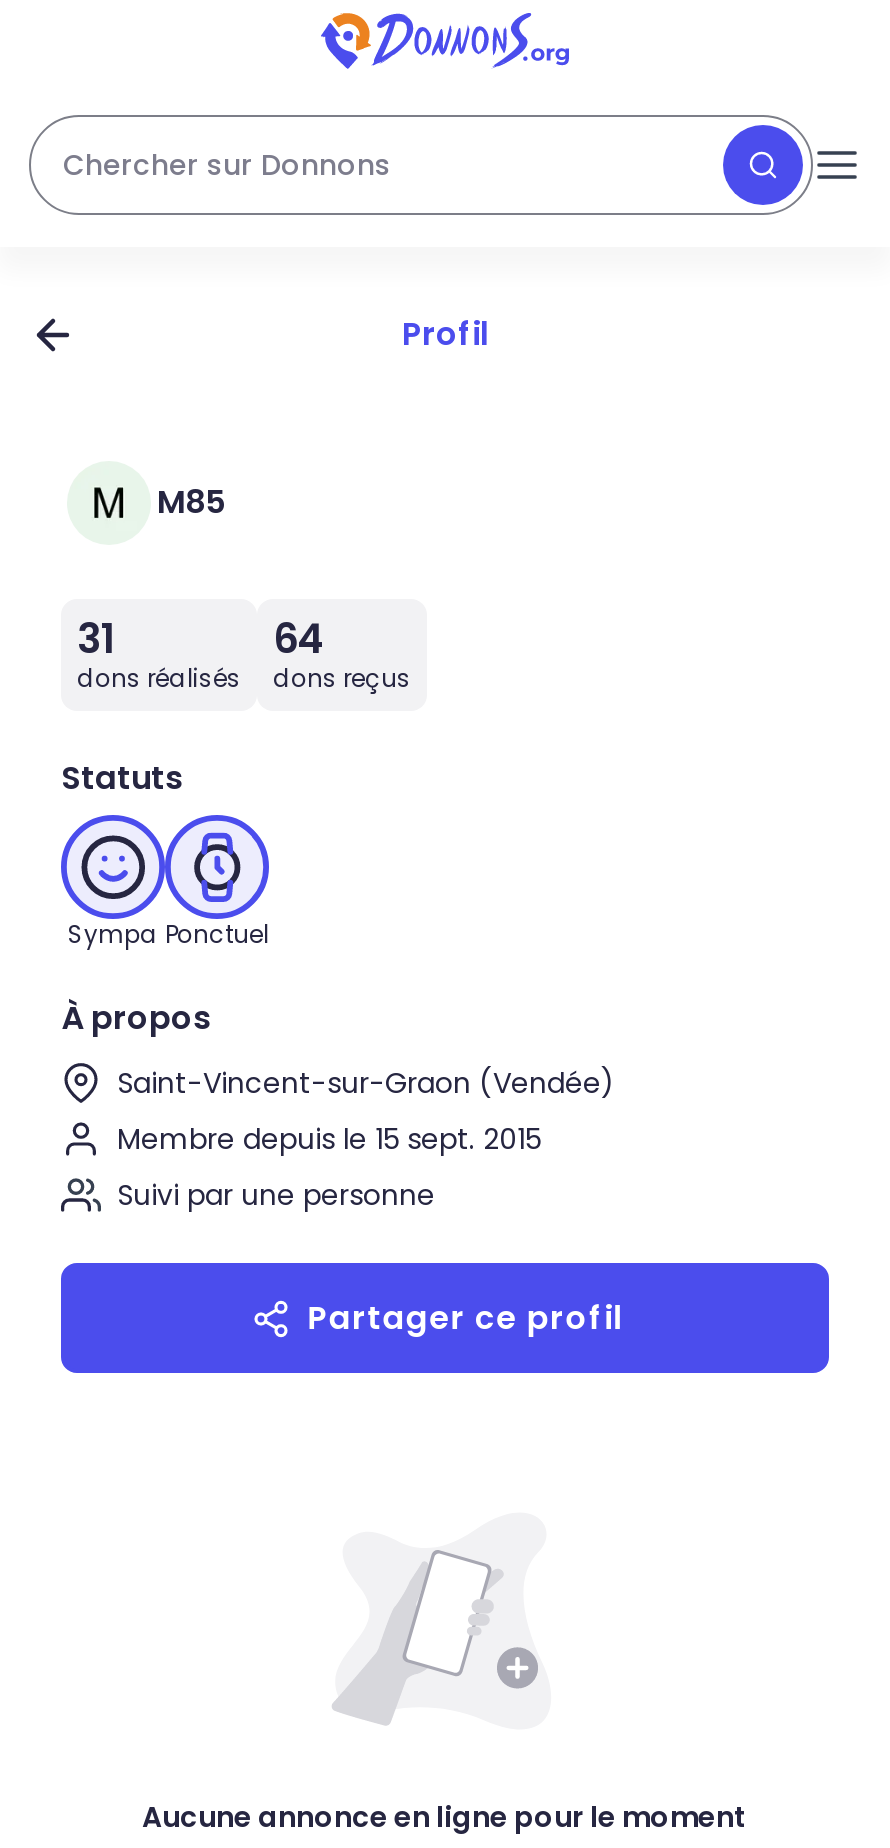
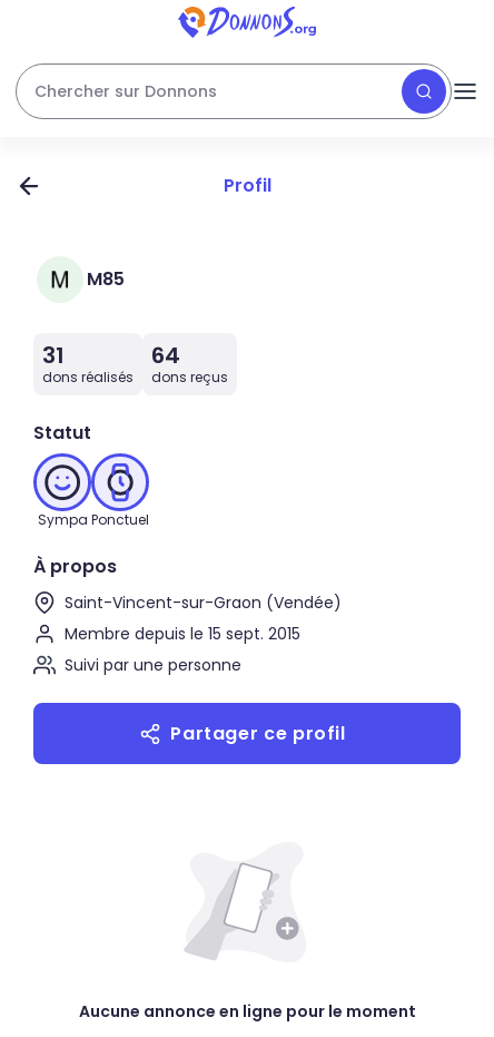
- Statuts
+ Statut
